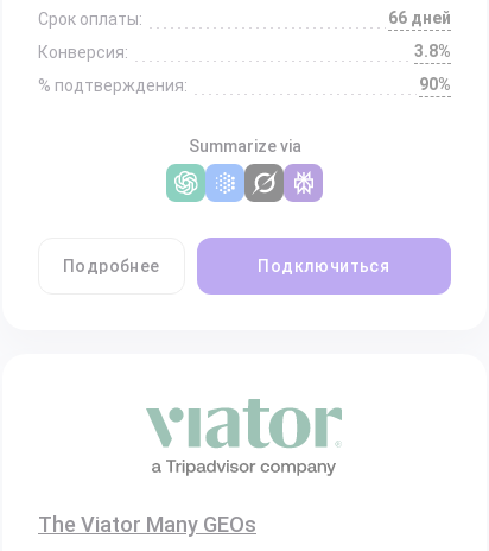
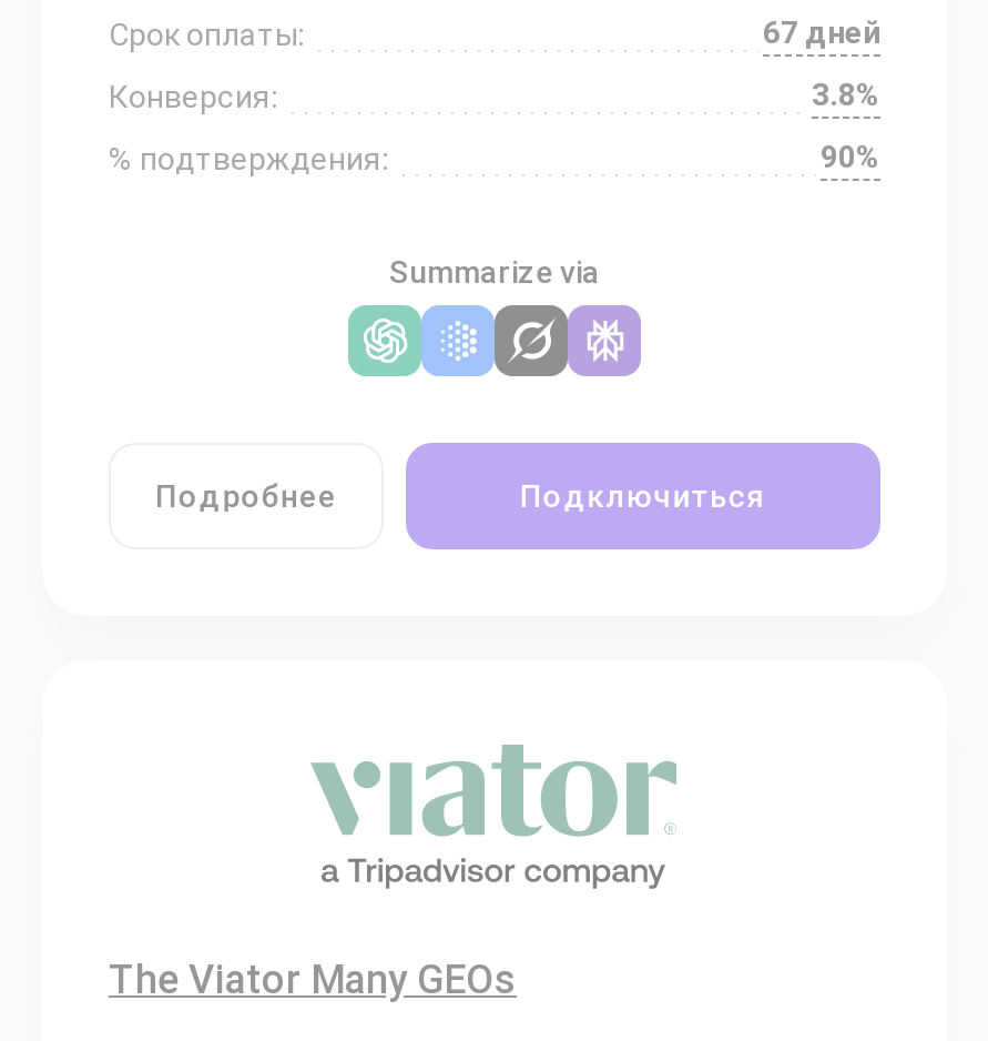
- 66 дней
+ 67 дней
